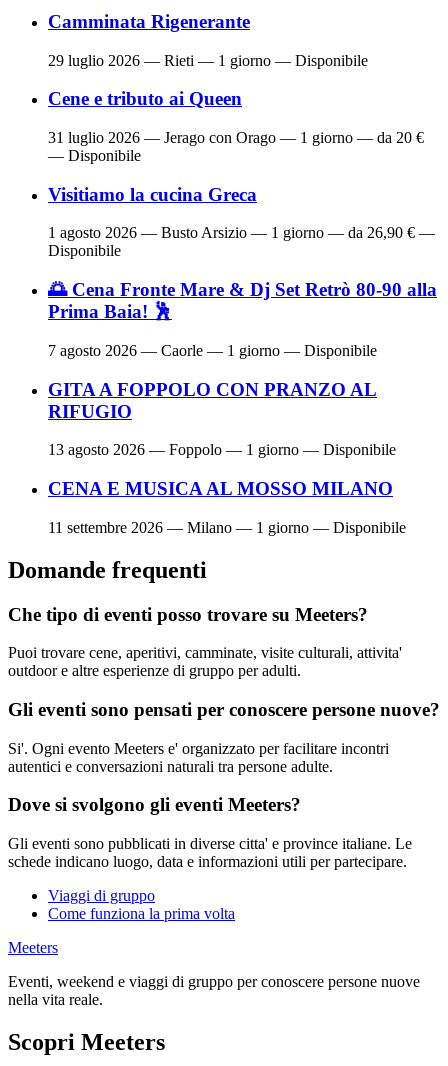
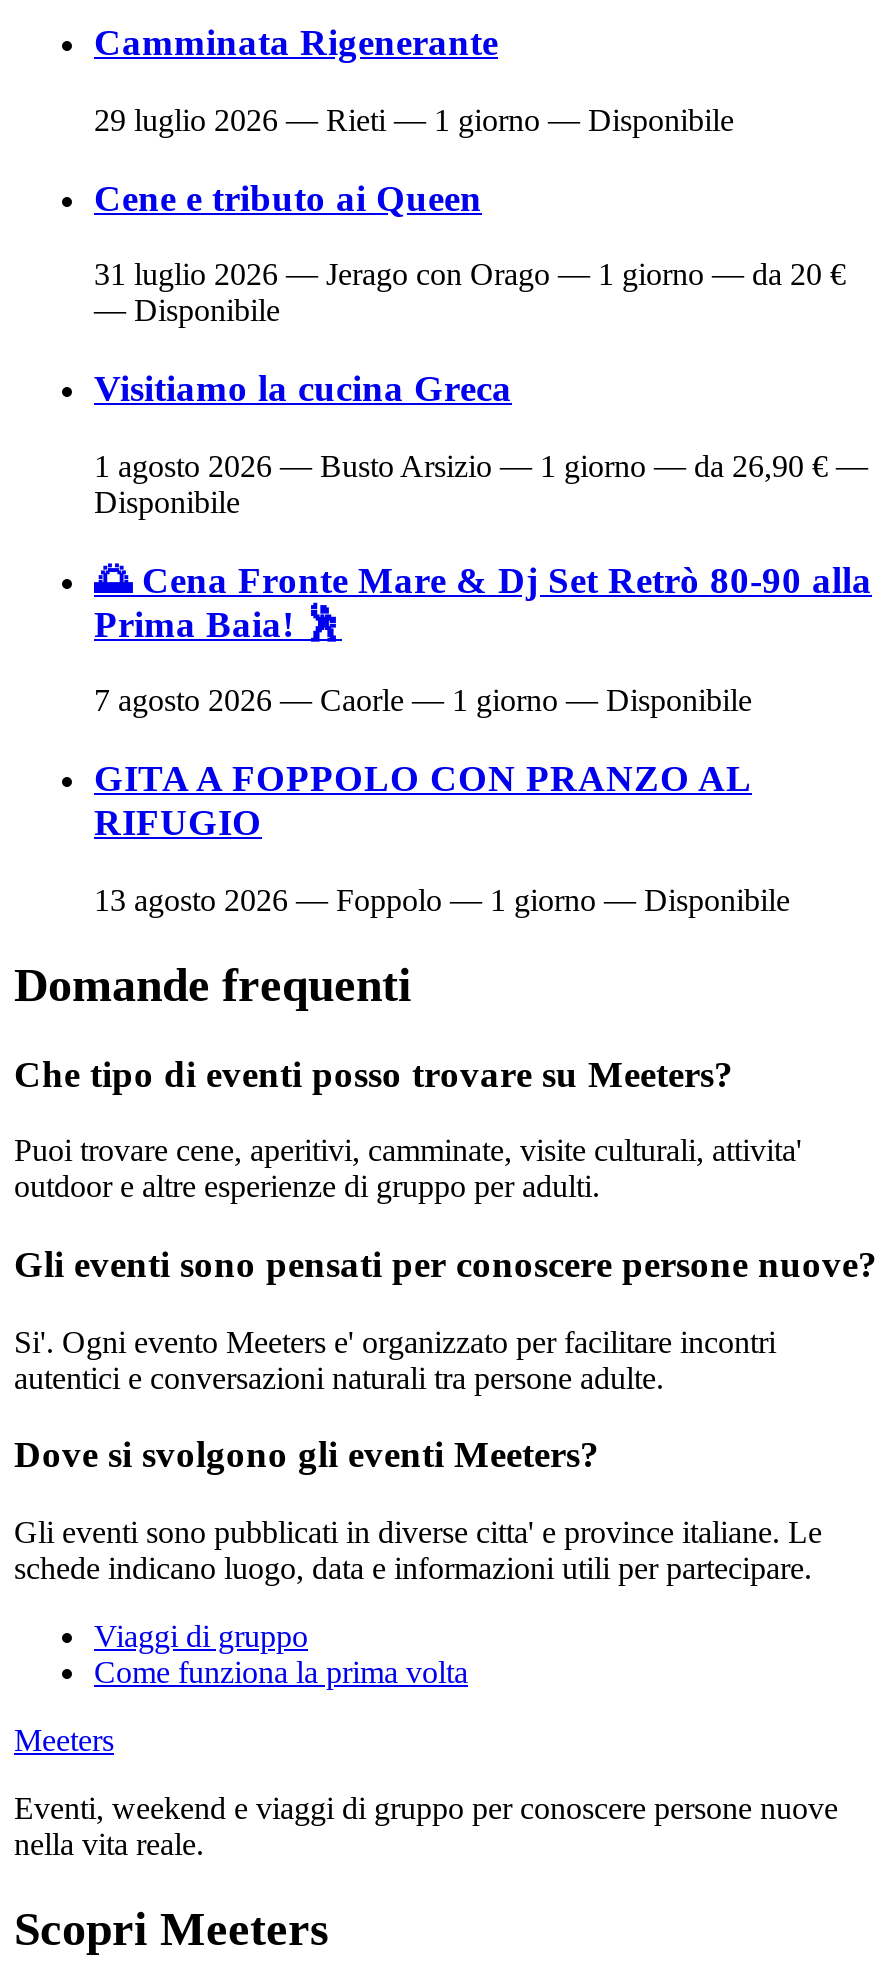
- CENA E MUSICA AL MOSSO MILANO
- 11 settembre 2026 — Milano — 1 giorno — Disponibile
